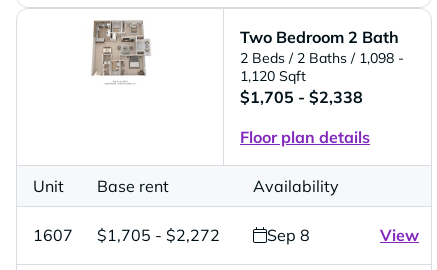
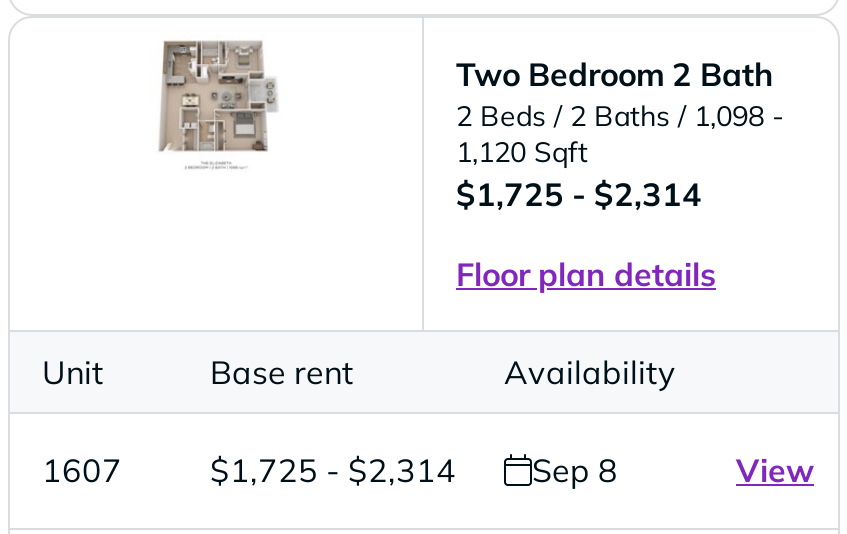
- $1,705 - $2,338
+ $1,725 - $2,314

- $1,705 - $2,272
+ $1,725 - $2,314
